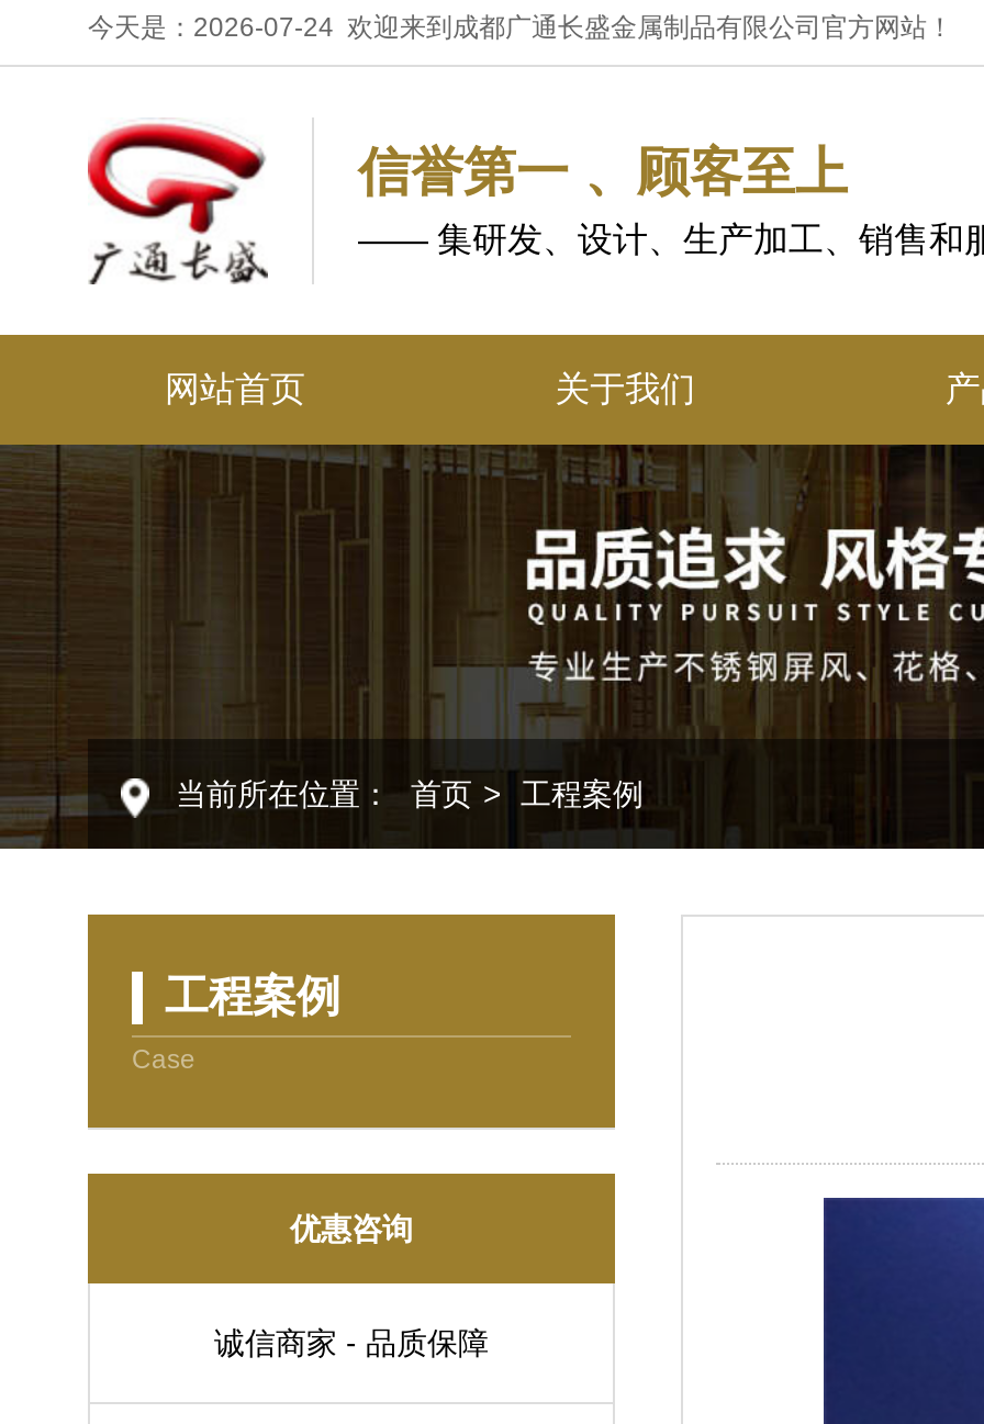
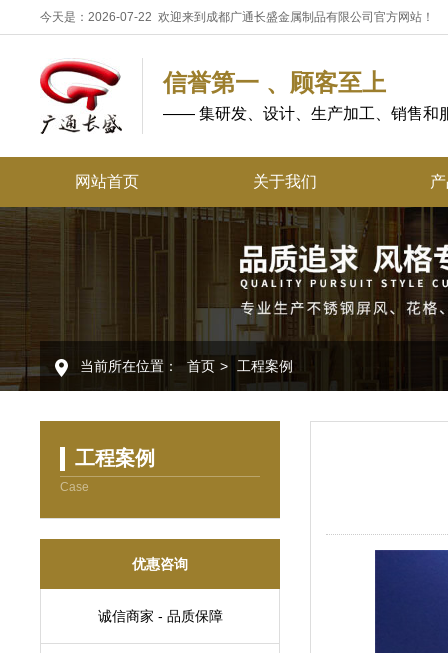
- 今天是：2026-07-24 欢迎来到成都广通长盛金属制品有限公司官方网站！
+ 今天是：2026-07-22 欢迎来到成都广通长盛金属制品有限公司官方网站！
